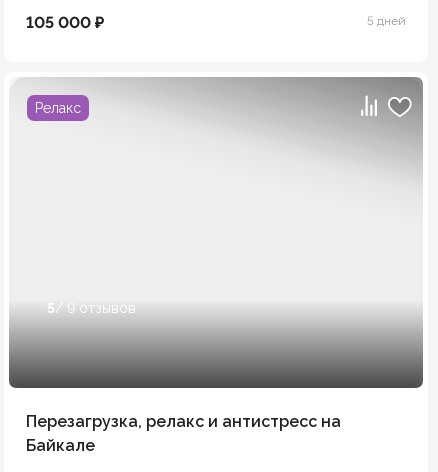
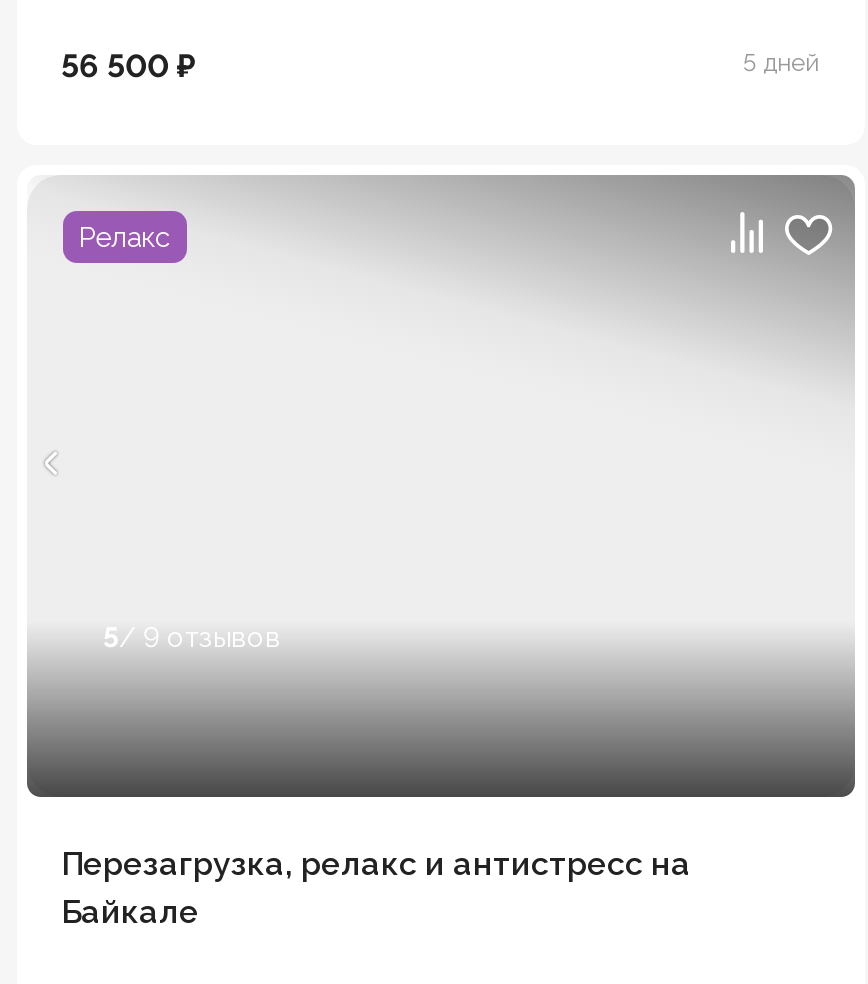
- 105 000 ₽
+ 56 500 ₽
